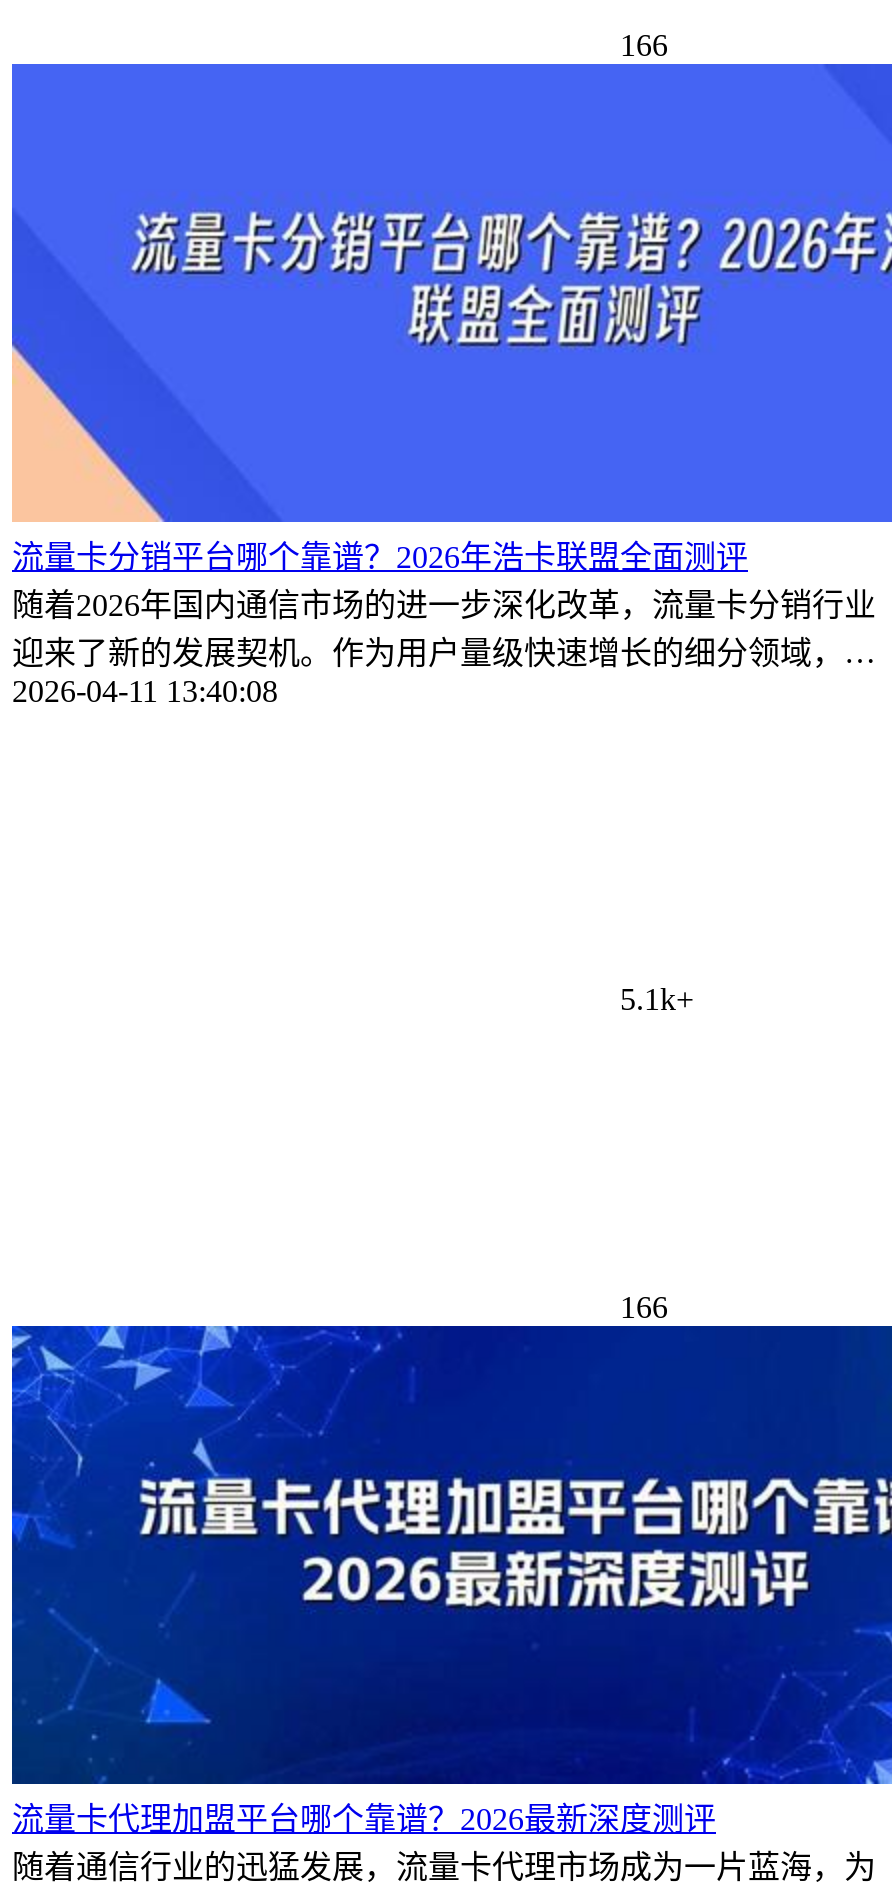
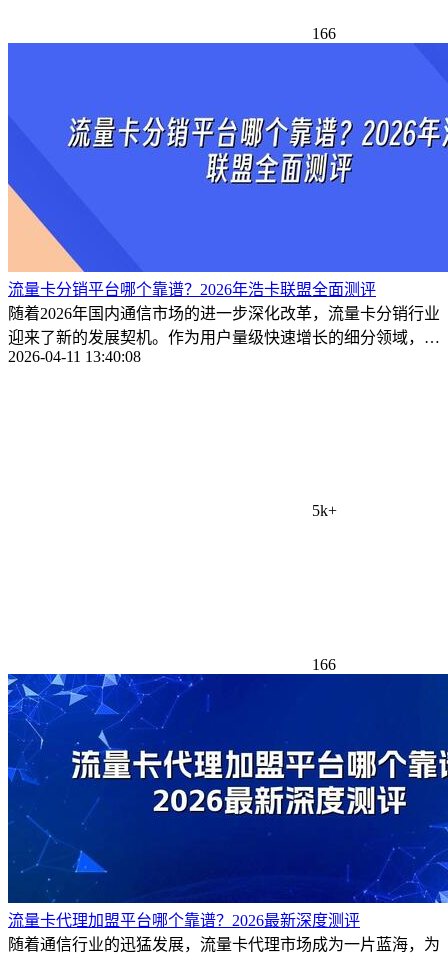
- 5.1k+
+ 5k+
